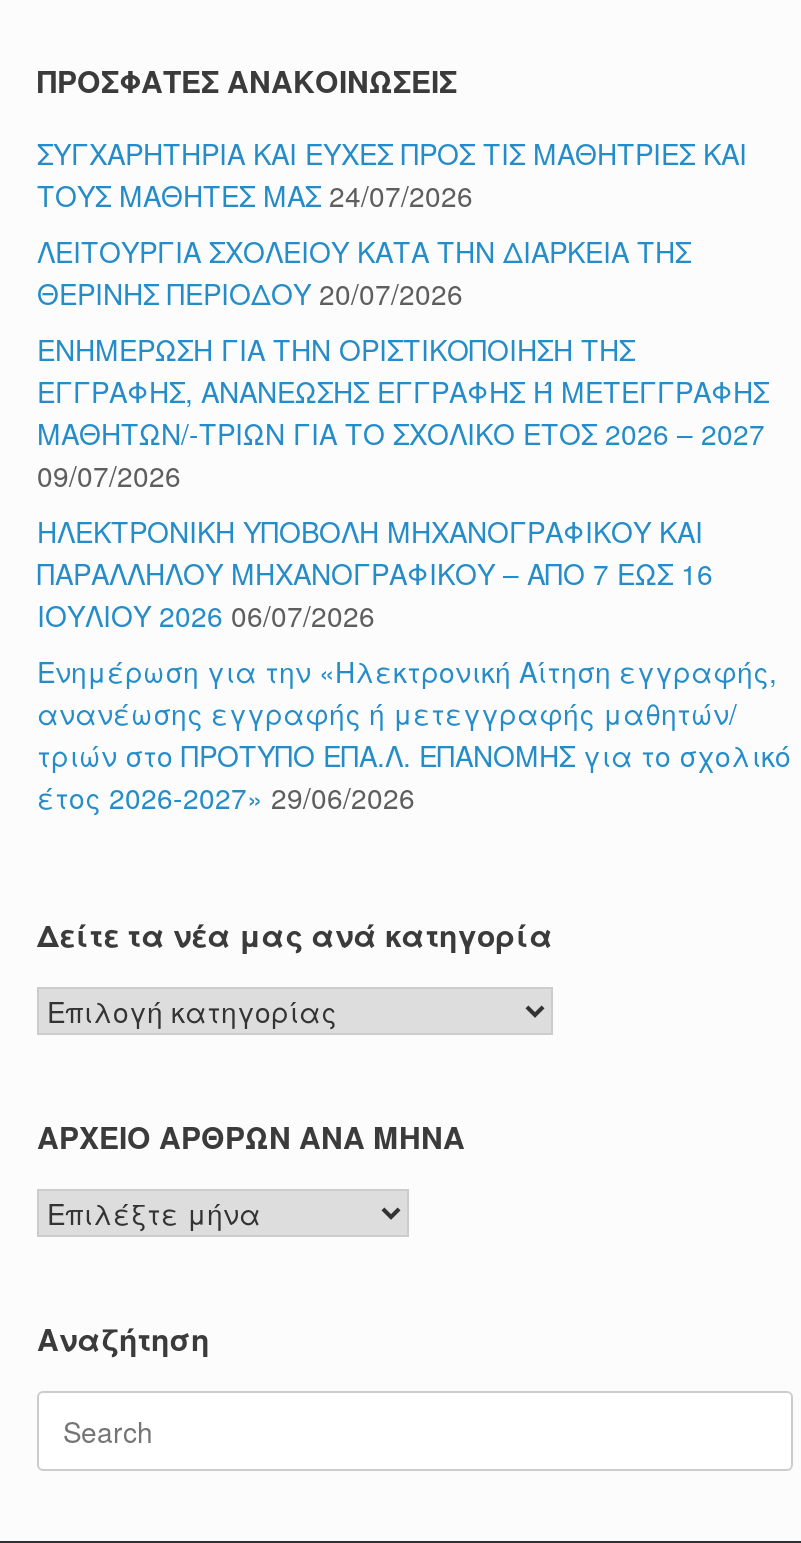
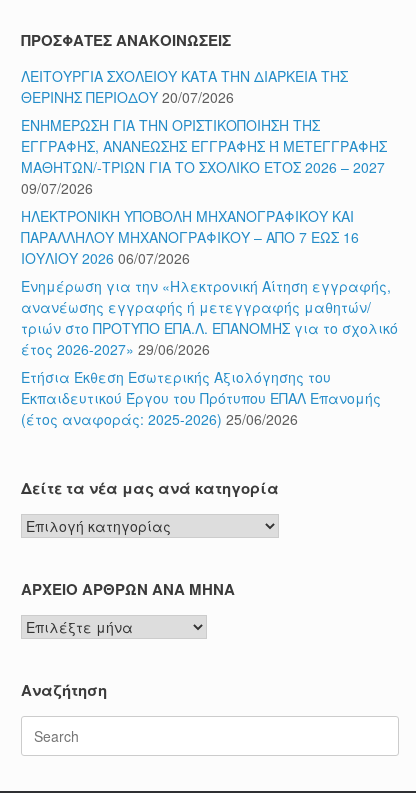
- ΣΥΓΧΑΡΗΤΗΡΙΑ ΚΑΙ ΕΥΧΕΣ ΠΡΟΣ ΤΙΣ ΜΑΘΗΤΡΙΕΣ ΚΑΙ
- ΤΟΥΣ ΜΑΘΗΤΕΣ ΜΑΣ 24/07/2026

moved up: ΛΕΙΤΟΥΡΓΙΑ ΣΧΟΛΕΙΟΥ ΚΑΤΑ ΤΗΝ ΔΙΑΡΚΕΙΑ ΤΗΣ | ΘΕΡΙΝΗΣ ΠΕΡΙΟΔΟΥ 20/07/2026 | ΕΝΗΜΕΡΩΣΗ ΓΙΑ ΤΗΝ ΟΡΙΣΤΙΚΟΠΟΙΗΣΗ ΤΗΣ | ... | τριών στο ΠΡΟΤΥΠΟ ΕΠΑ.Λ. ΕΠΑΝΟΜΗΣ για το σχολικό | έτος 2026-2027» 29/06/2026

+ Ετήσια Έκθεση Εσωτερικής Αξιολόγησης του
+ Εκπαιδευτικού Έργου του Πρότυπου ΕΠΑΛ Επανομής
+ (έτος αναφοράς: 2025-2026) 25/06/2026
